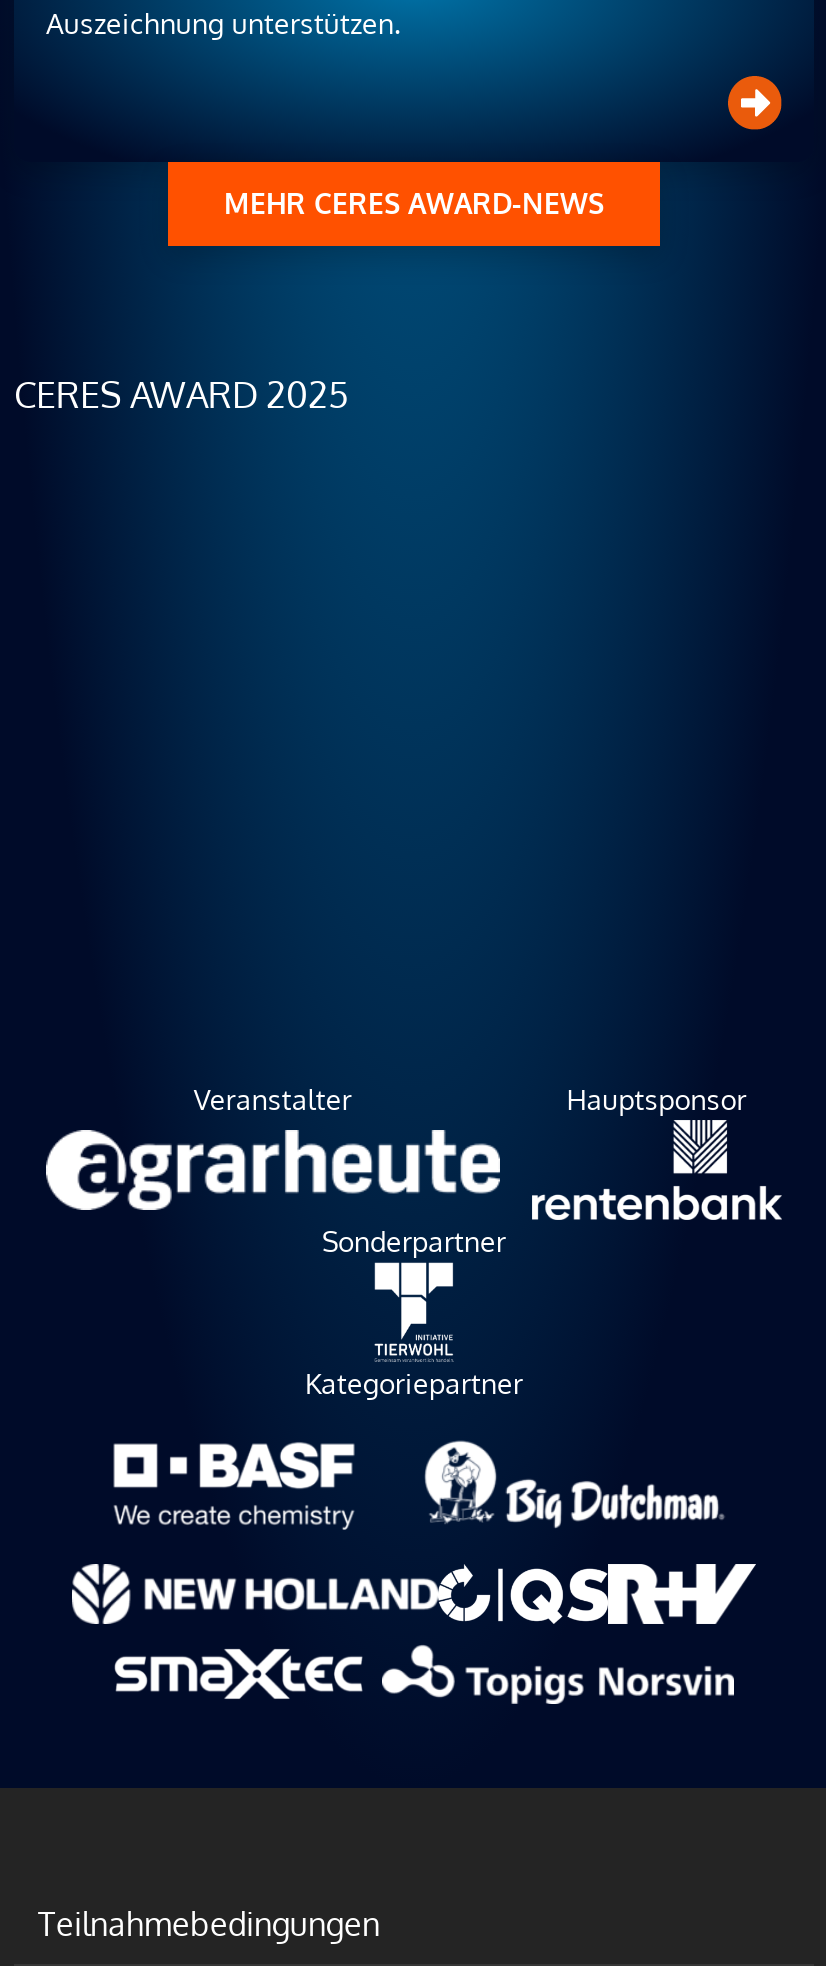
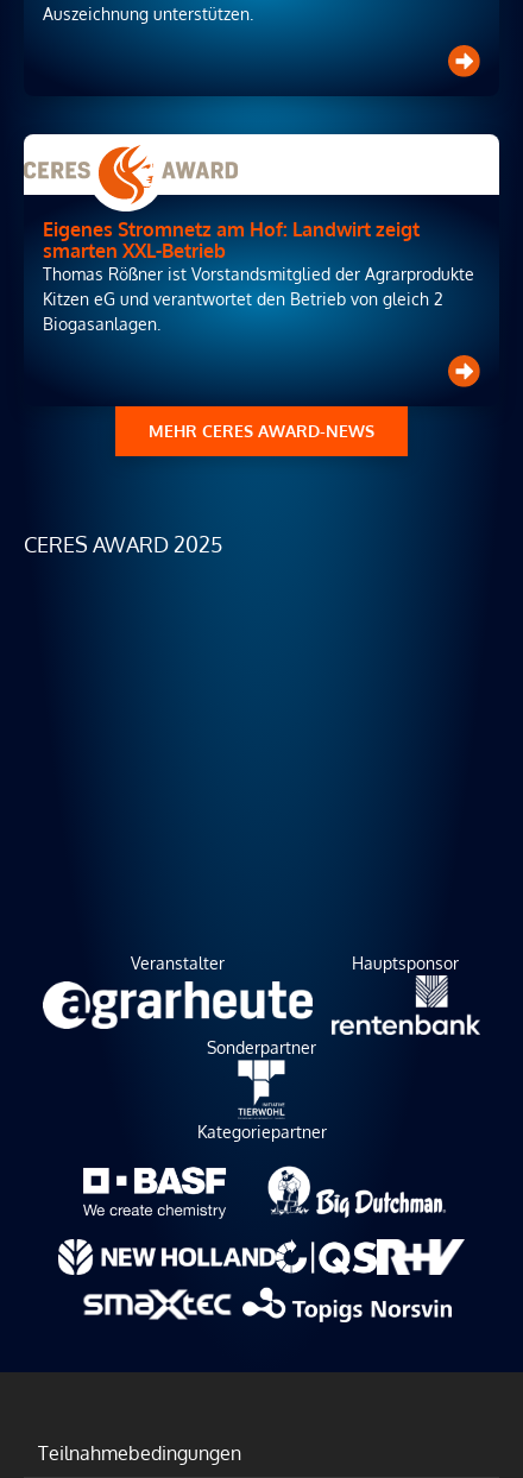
+ [image]
+ Eigenes Stromnetz am Hof: Landwirt zeigt
+ smarten XXL-Betrieb
+ Thomas Rößner ist Vorstandsmitglied der Agrarprodukte
+ Kitzen eG und verantwortet den Betrieb von gleich 2
+ Biogasanlagen.
